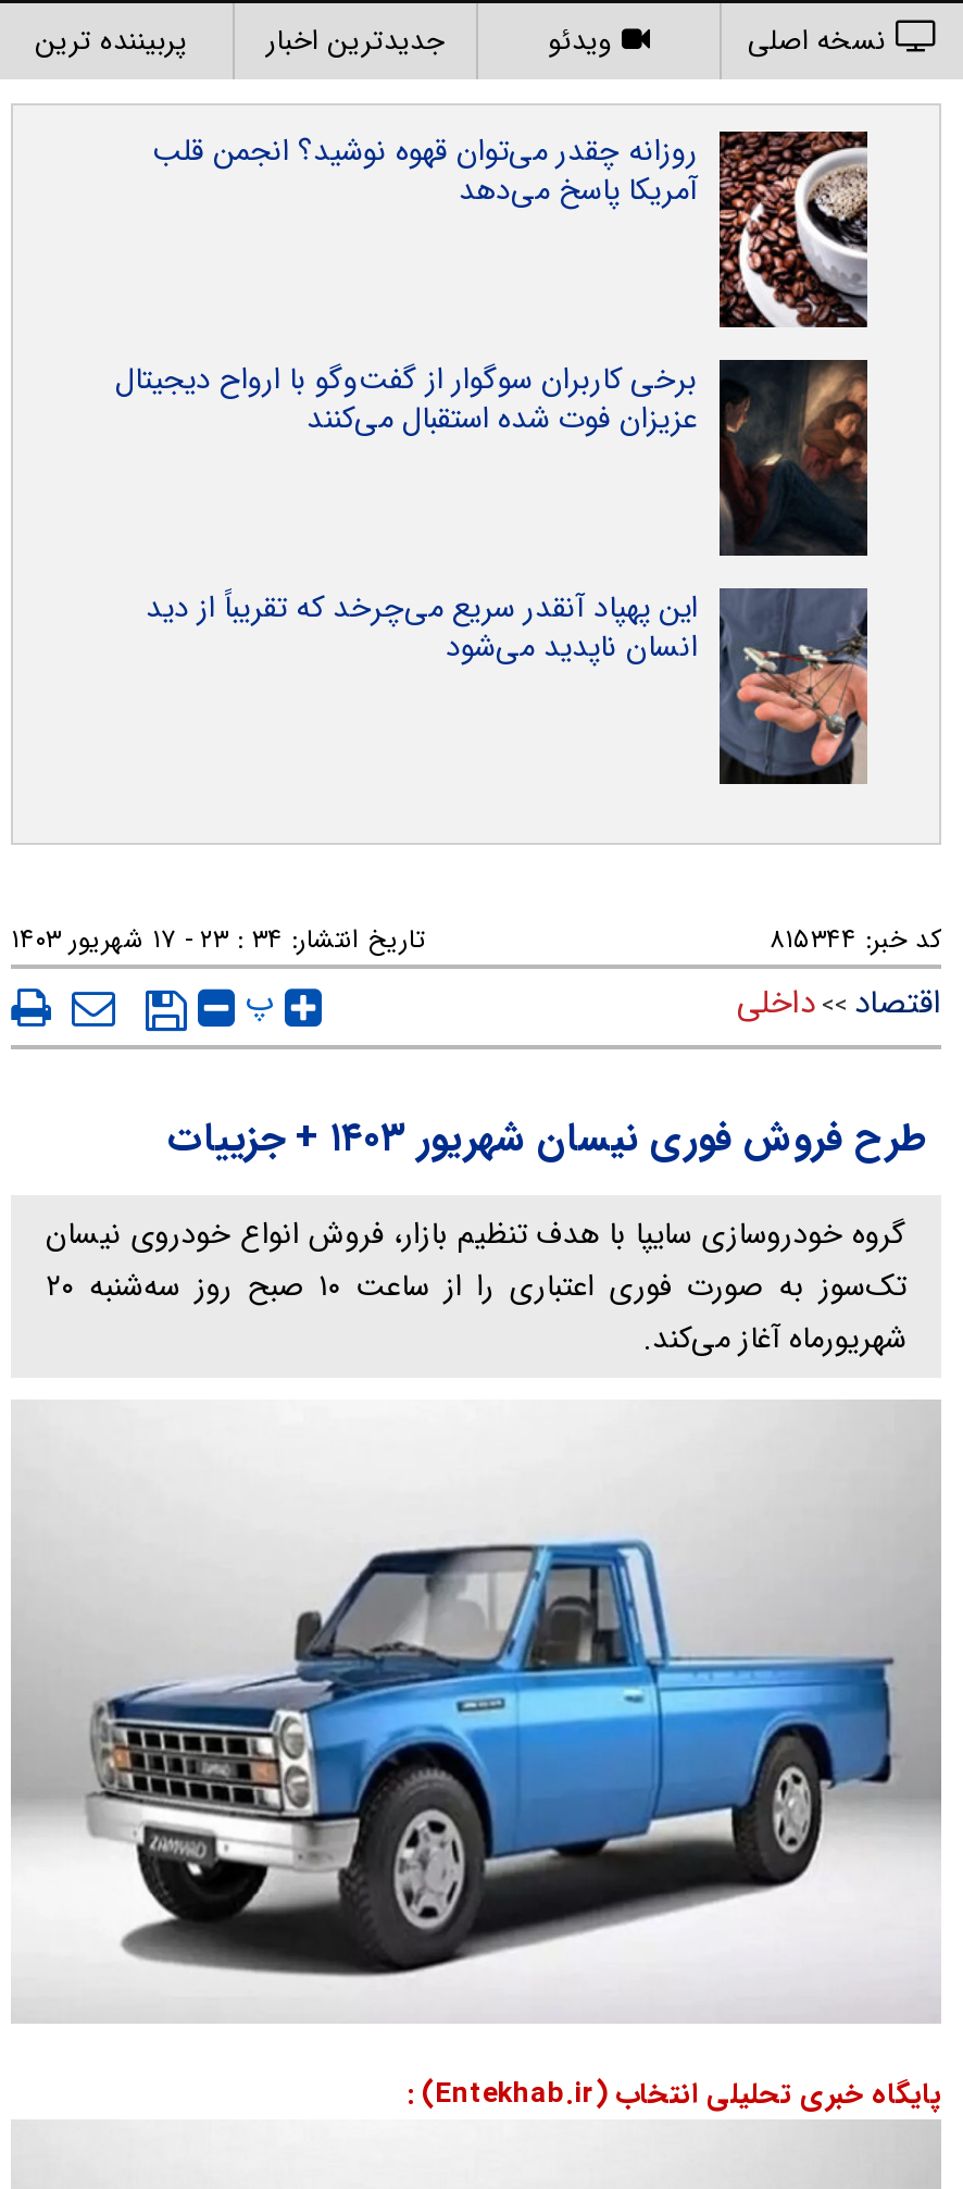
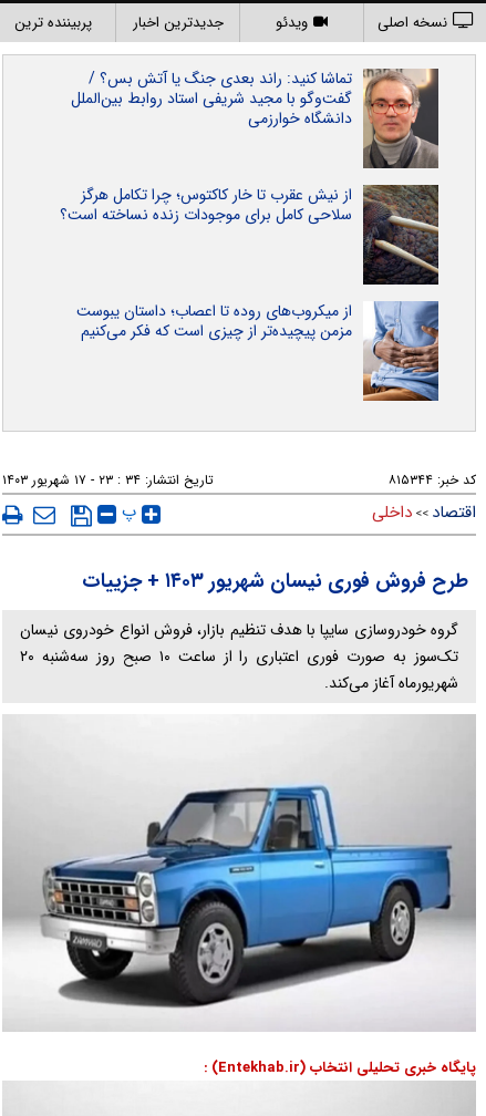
- [image]
- روزانه چقدر می‌توان قهوه نوشید؟ انجمن قلب
- آمریکا پاسخ می‌دهد
+ [image]
+ تماشا کنید: راند بعدی جنگ یا آتش بس؟ /
+ گفت‌و‌گو با مجید شریفی استاد روابط بین‌الملل
+ دانشگاه خوارزمی

- [image]
- برخی کاربران سوگوار از گفت‌وگو با ارواح دیجیتال
- عزیزان فوت شده استقبال می‌کنند
+ [image]
+ از نیش عقرب تا خار کاکتوس؛ چرا تکامل هرگز
+ سلاحی کامل برای موجودات زنده نساخته است؟

- [image]
- این پهپاد آنقدر سریع می‌چرخد که تقریباً از دید
- انسان ناپدید می‌شود
+ [image]
+ از میکروب‌های روده تا اعصاب؛ داستان یبوست
+ مزمن پیچیده‌تر از چیزی است که فکر می‌کنیم
